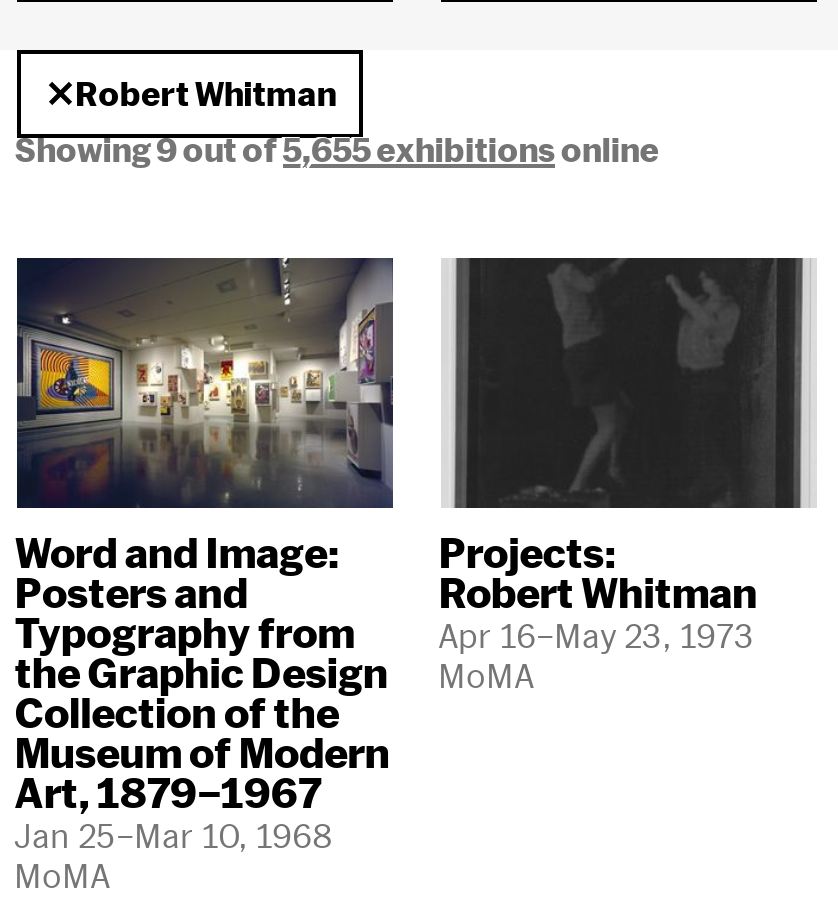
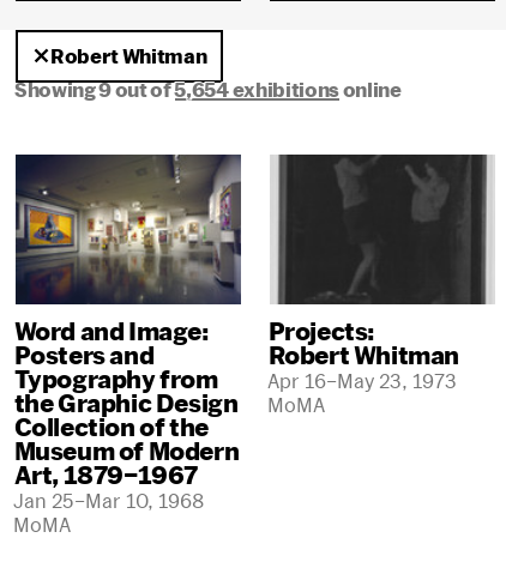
- Showing 9 out of 5,655 exhibitions online
+ Showing 9 out of 5,654 exhibitions online
